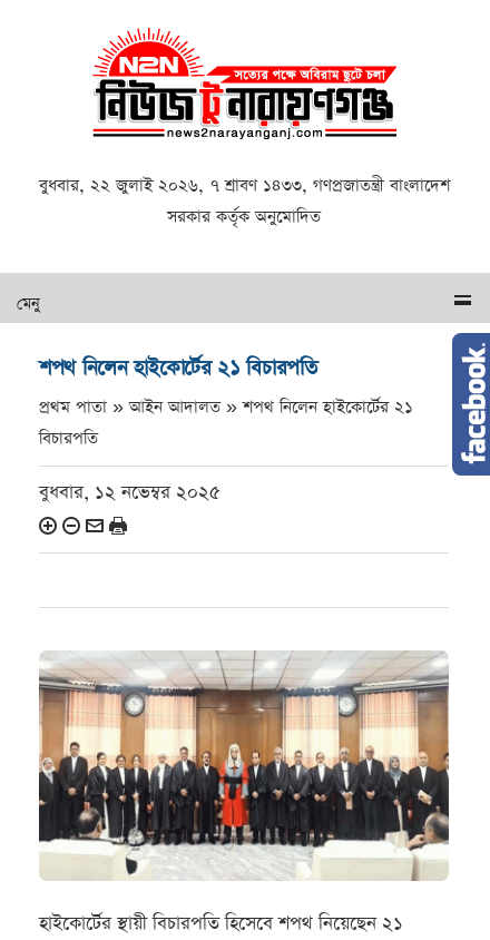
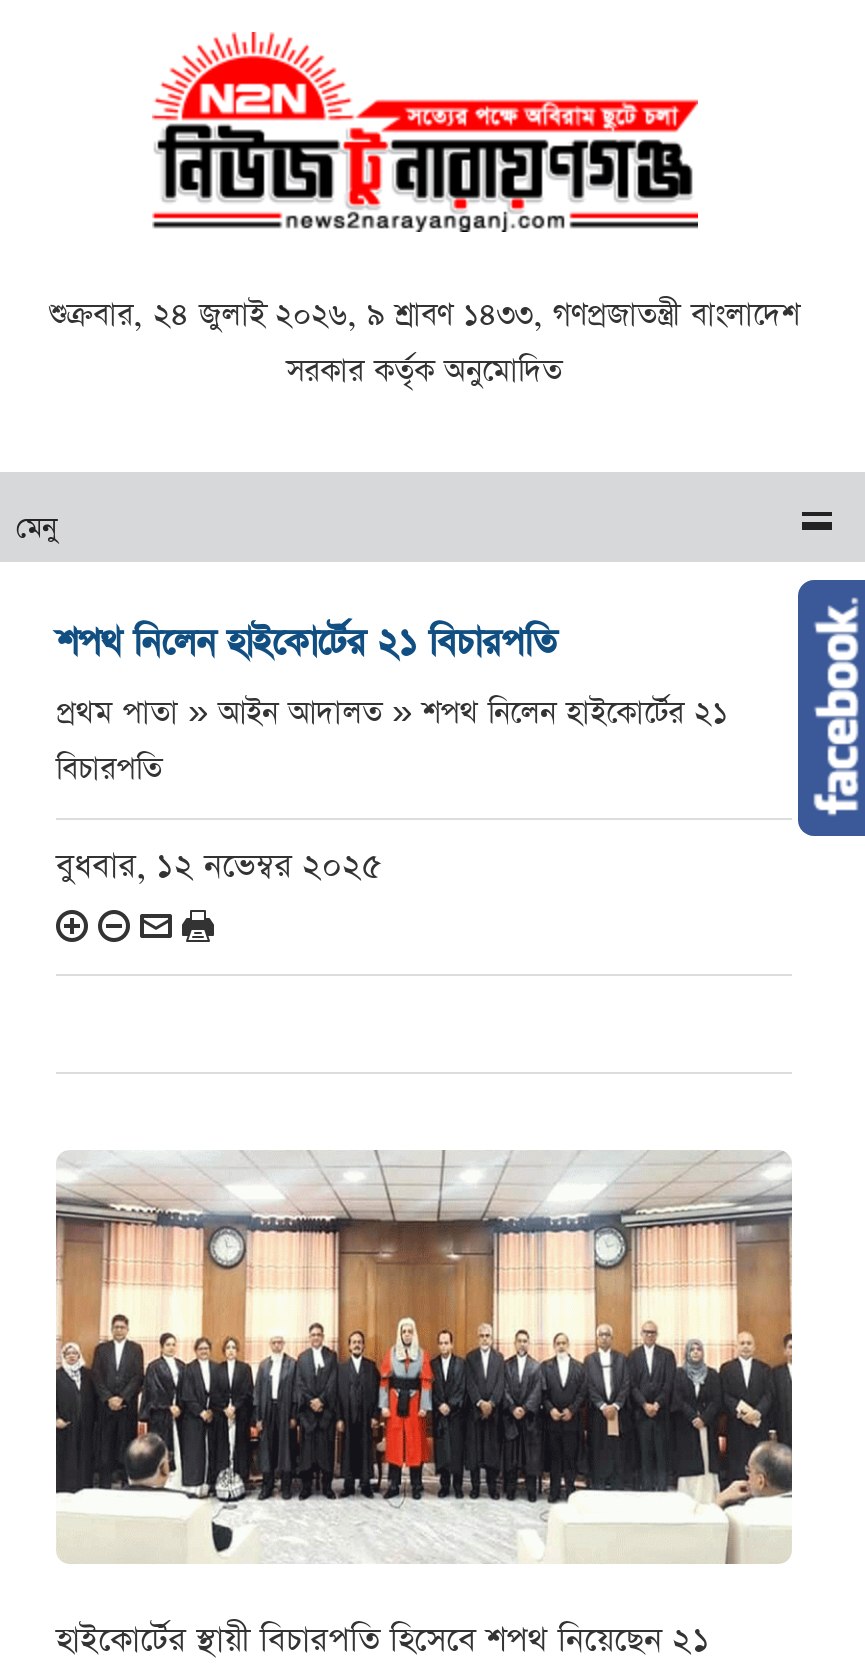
- বুধবার, ২২ জুলাই ২০২৬, ৭ শ্রাবণ ১৪৩৩, গণপ্রজাতন্ত্রী বাংলাদেশ
+ শুক্রবার, ২৪ জুলাই ২০২৬, ৯ শ্রাবণ ১৪৩৩, গণপ্রজাতন্ত্রী বাংলাদেশ
